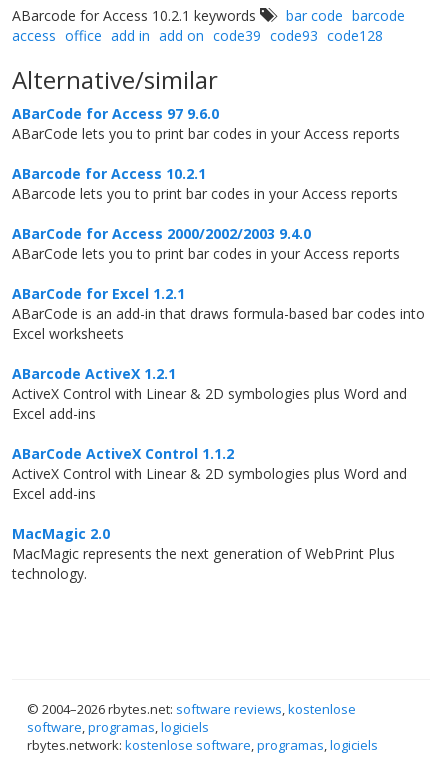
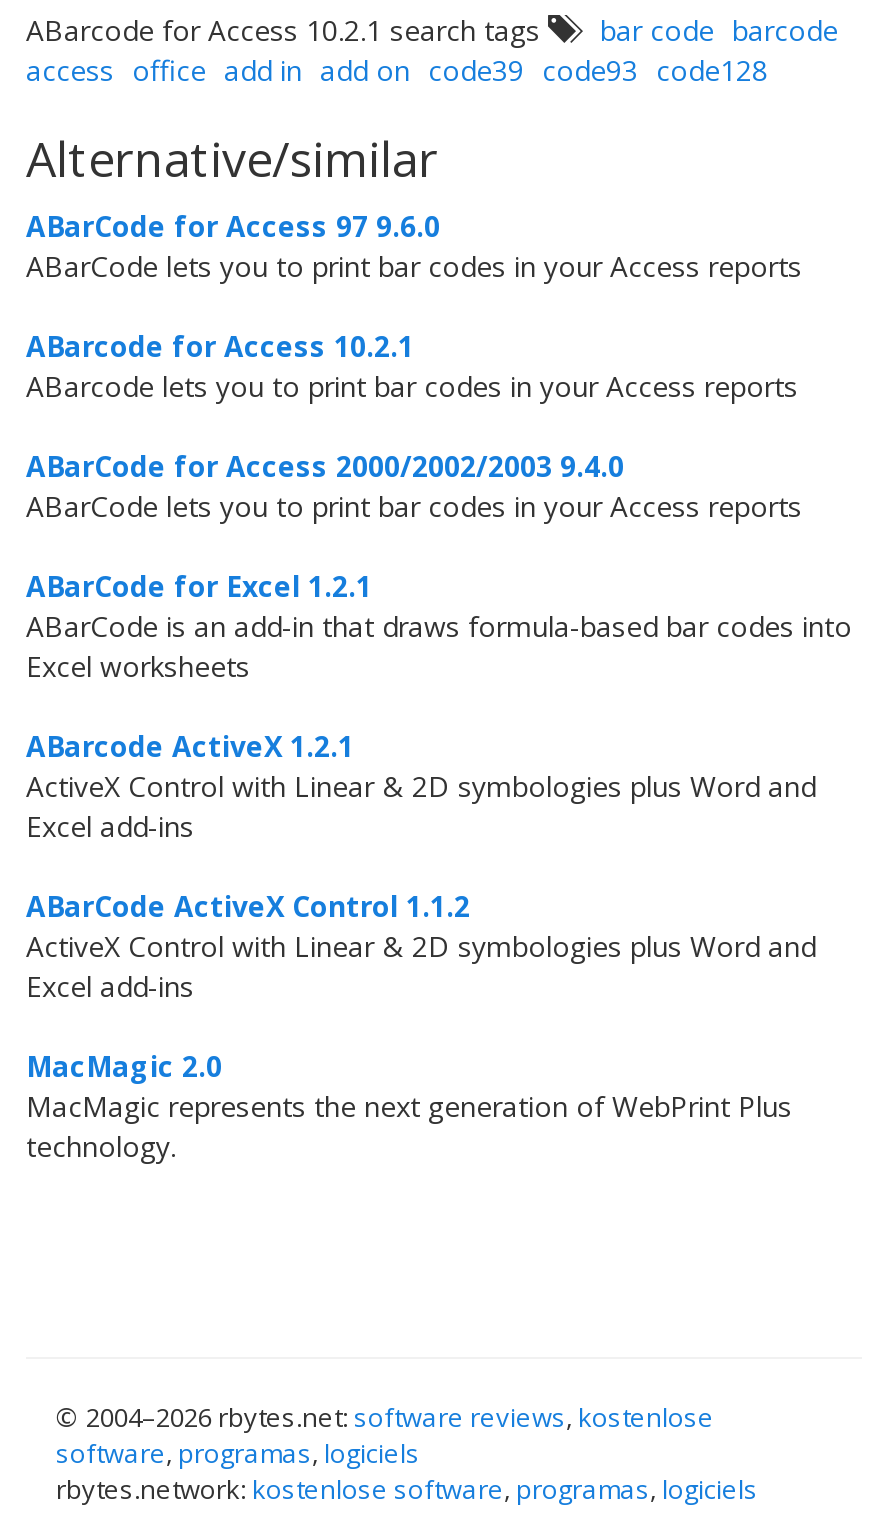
- ABarcode for Access 10.2.1 keywords
+ ABarcode for Access 10.2.1 search tags
